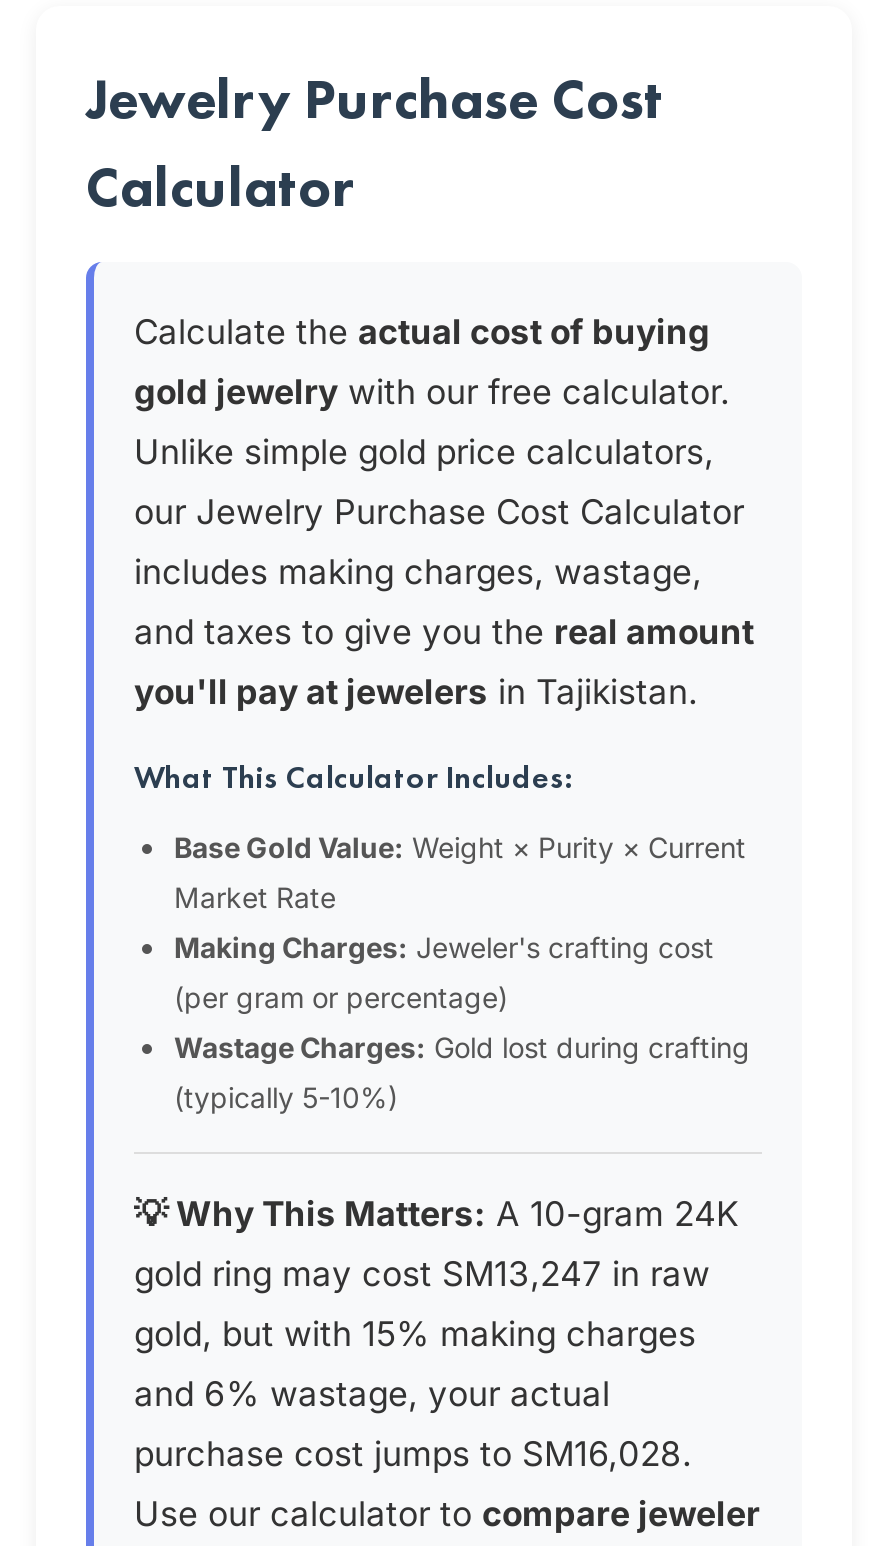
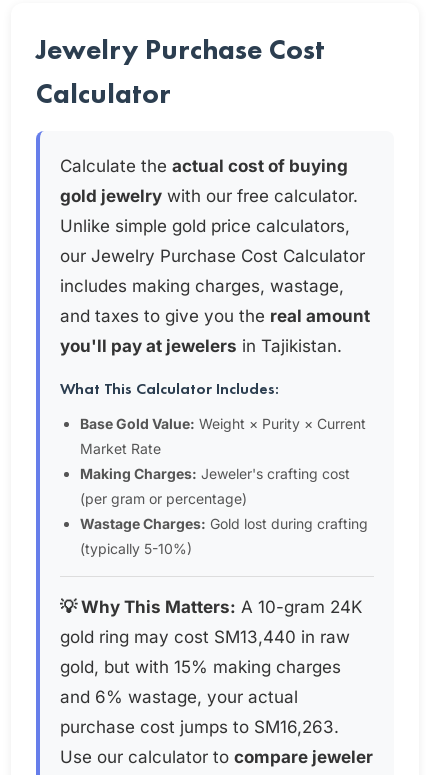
- gold ring may cost ЅМ13,247 in raw
+ gold ring may cost ЅМ13,440 in raw

- purchase cost jumps to ЅМ16,028.
+ purchase cost jumps to ЅМ16,263.
